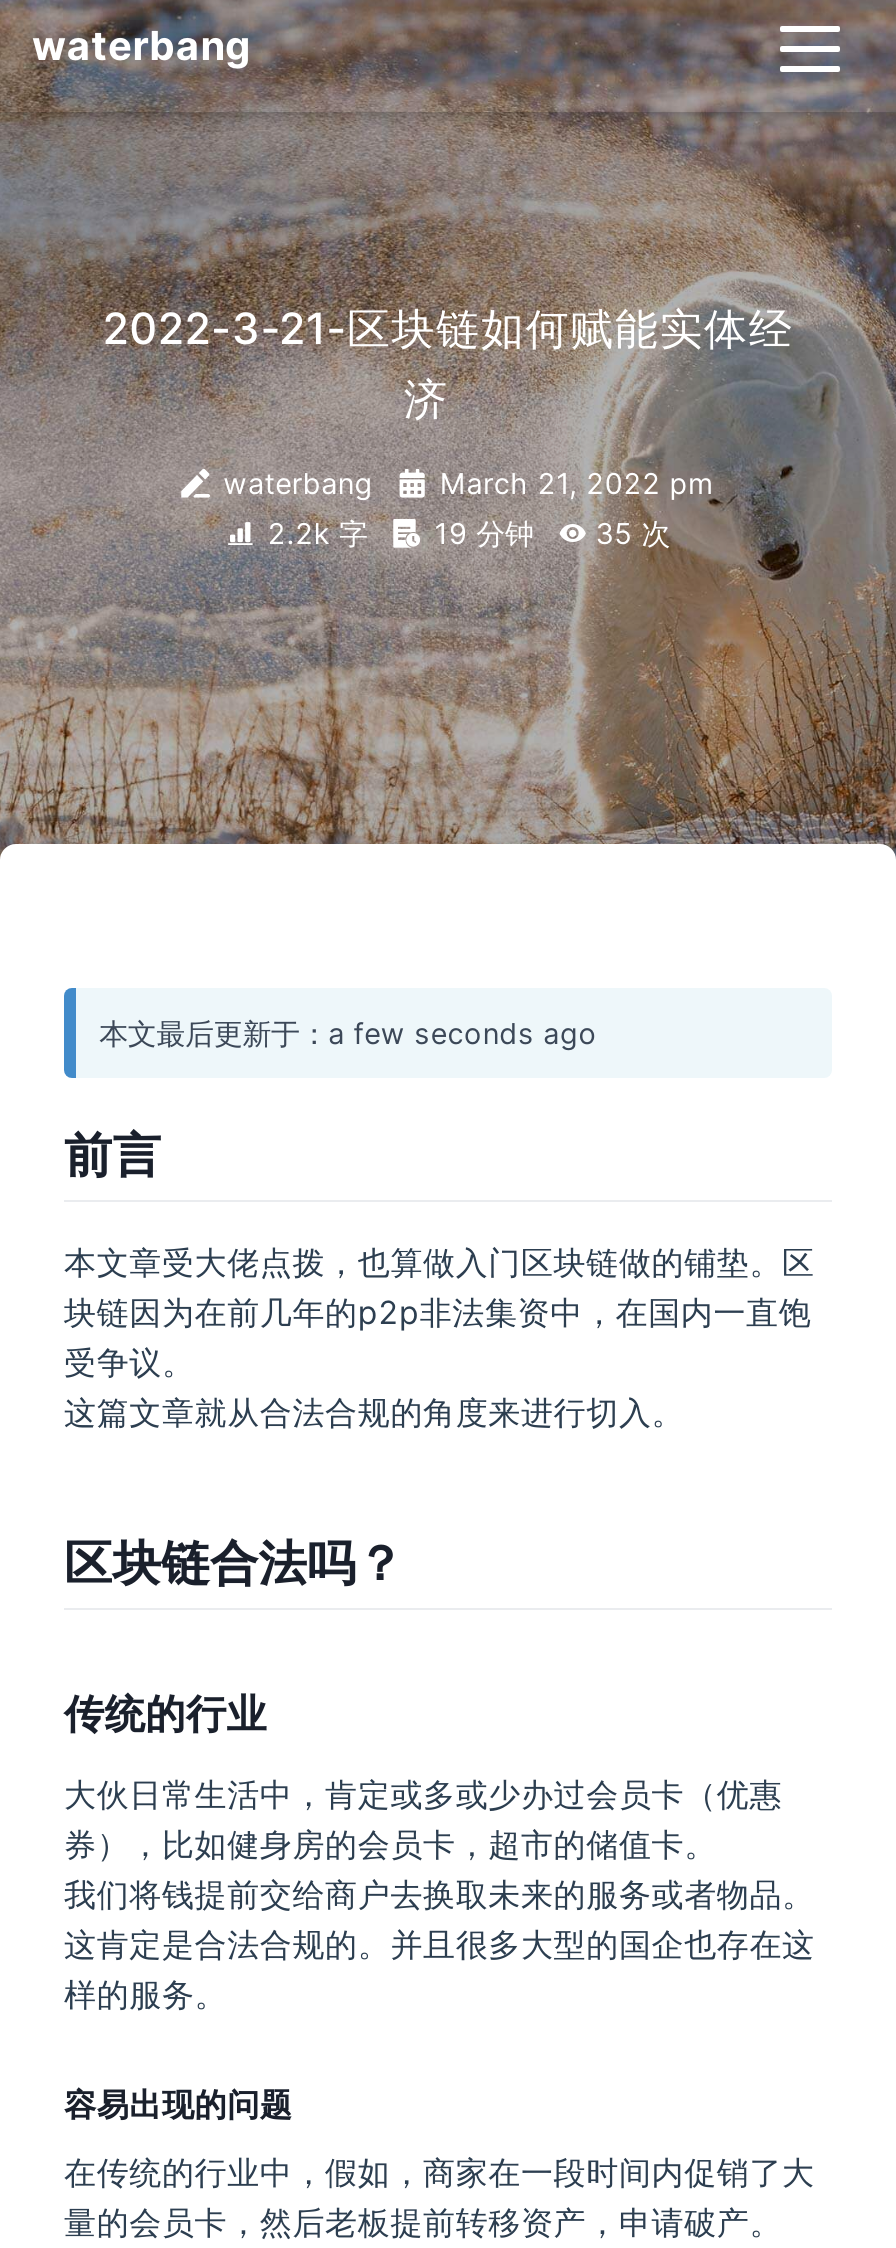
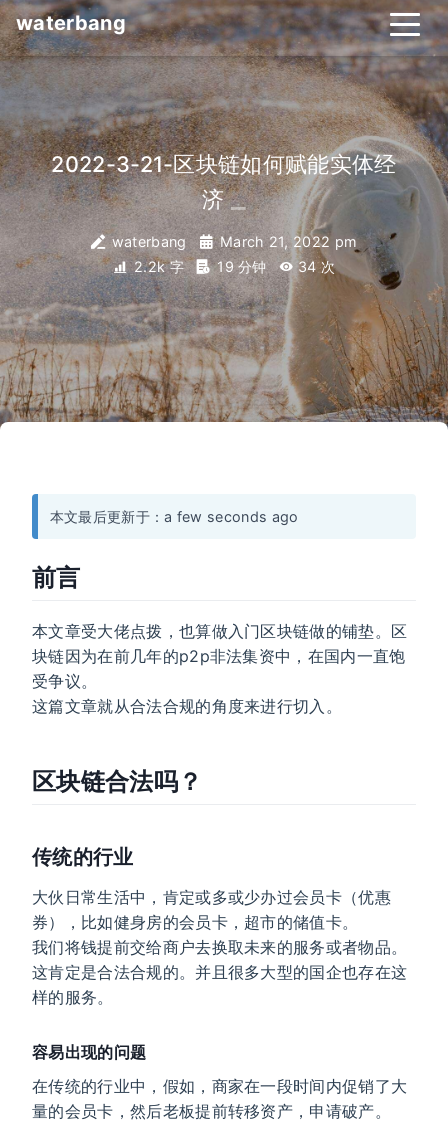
- 2.2k 字 19 分钟 35次
+ 2.2k 字 19 分钟 34次
